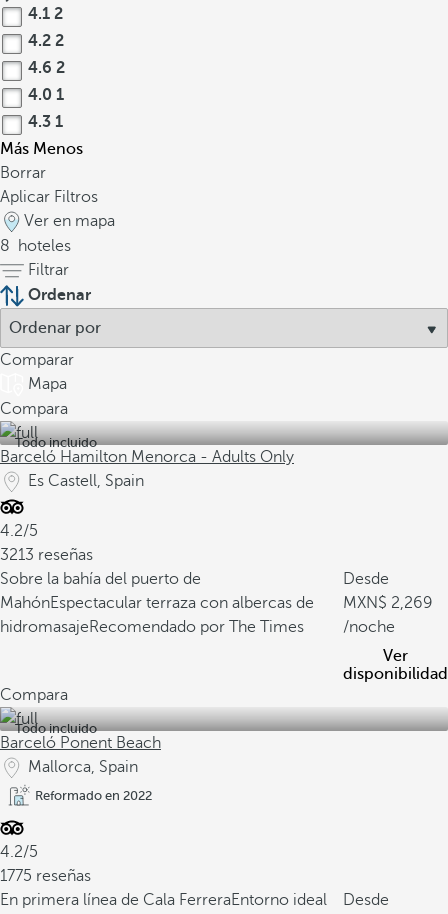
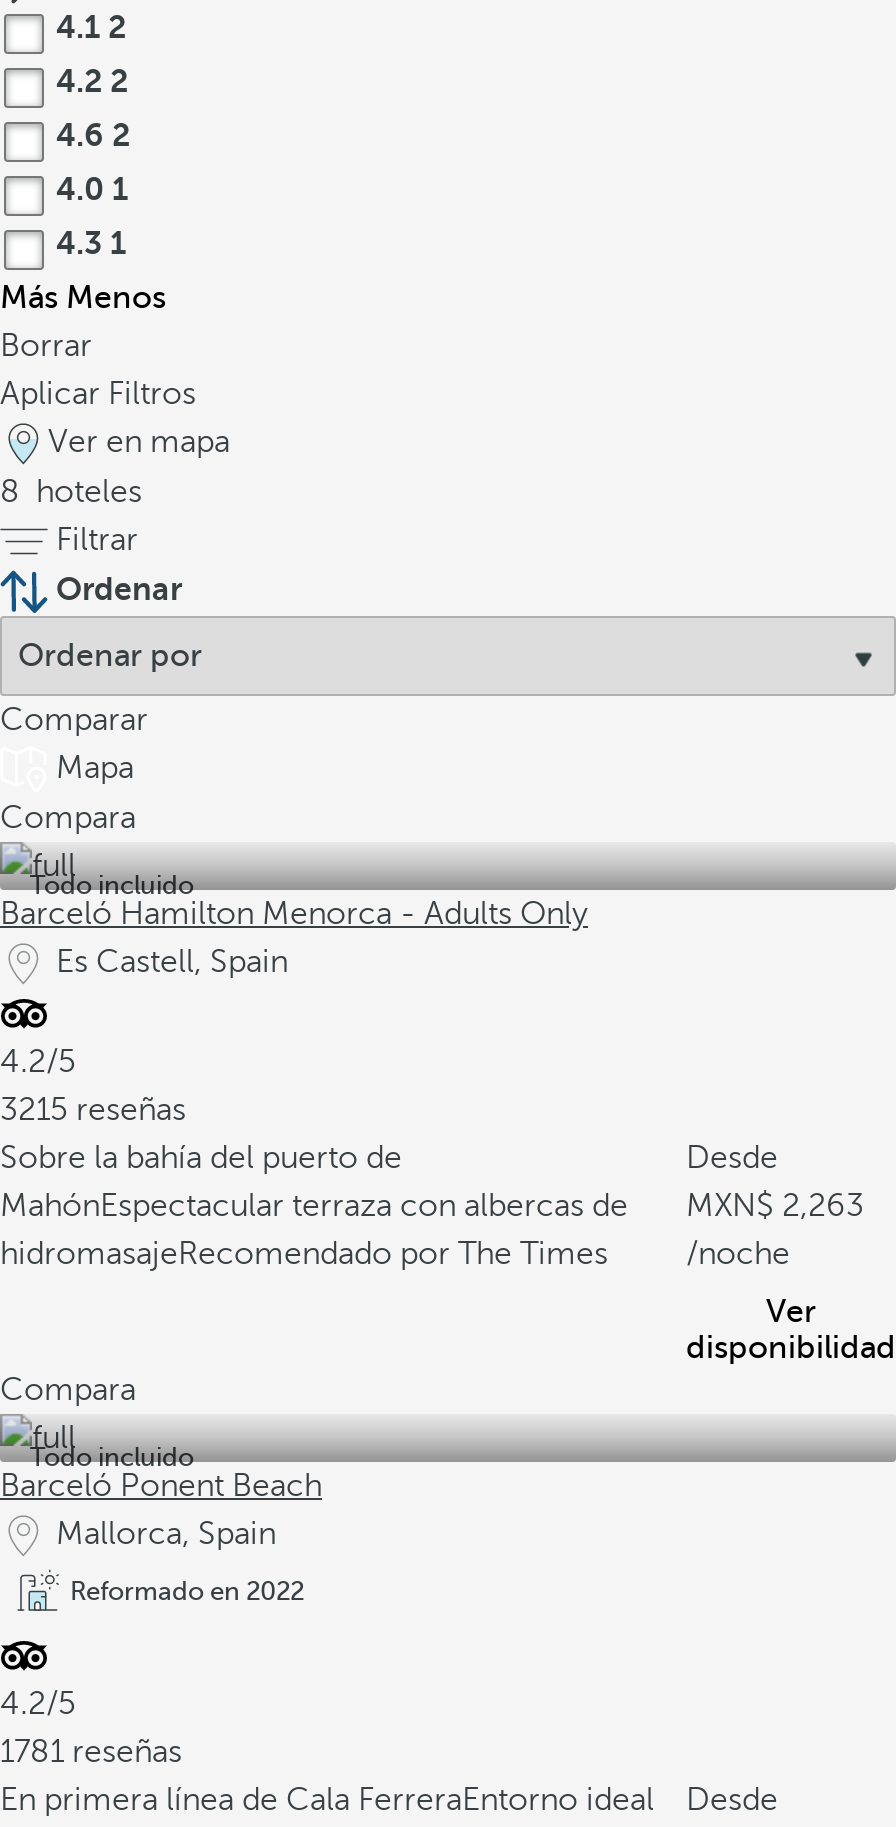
- 3213 reseñas
+ 3215 reseñas

- 2,269
+ 2,263

- 1775 reseñas
+ 1781 reseñas
